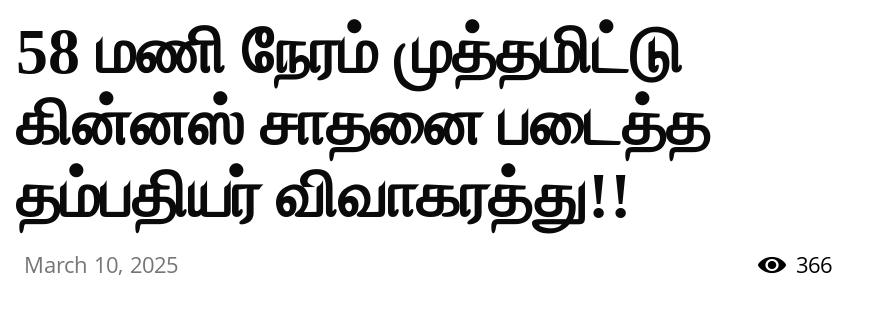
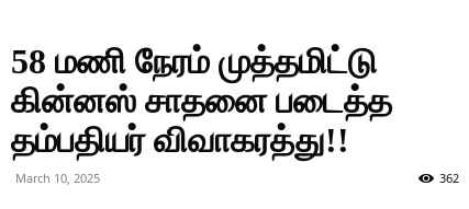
- 366
+ 362
